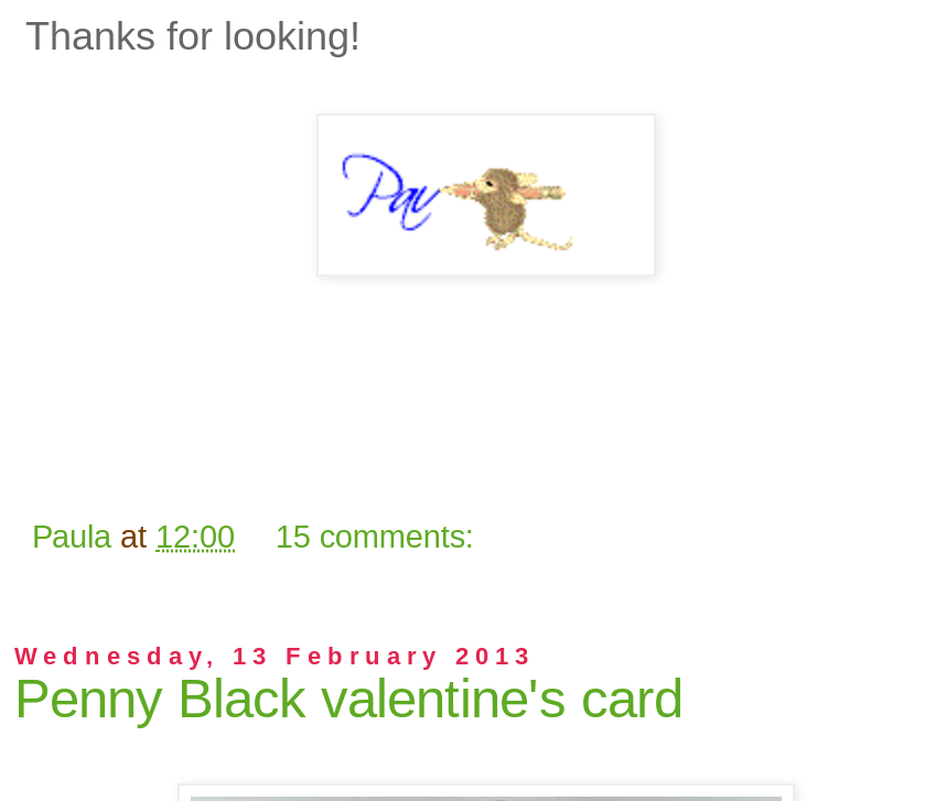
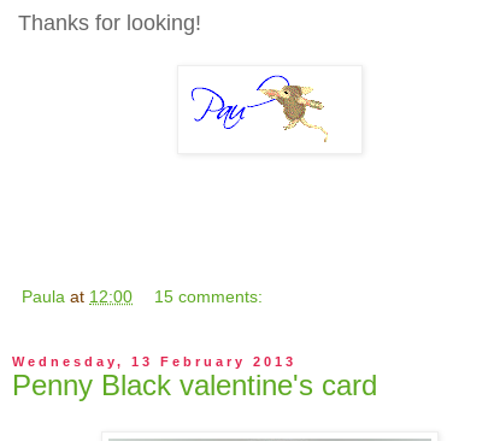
- [image]
+ [image]
